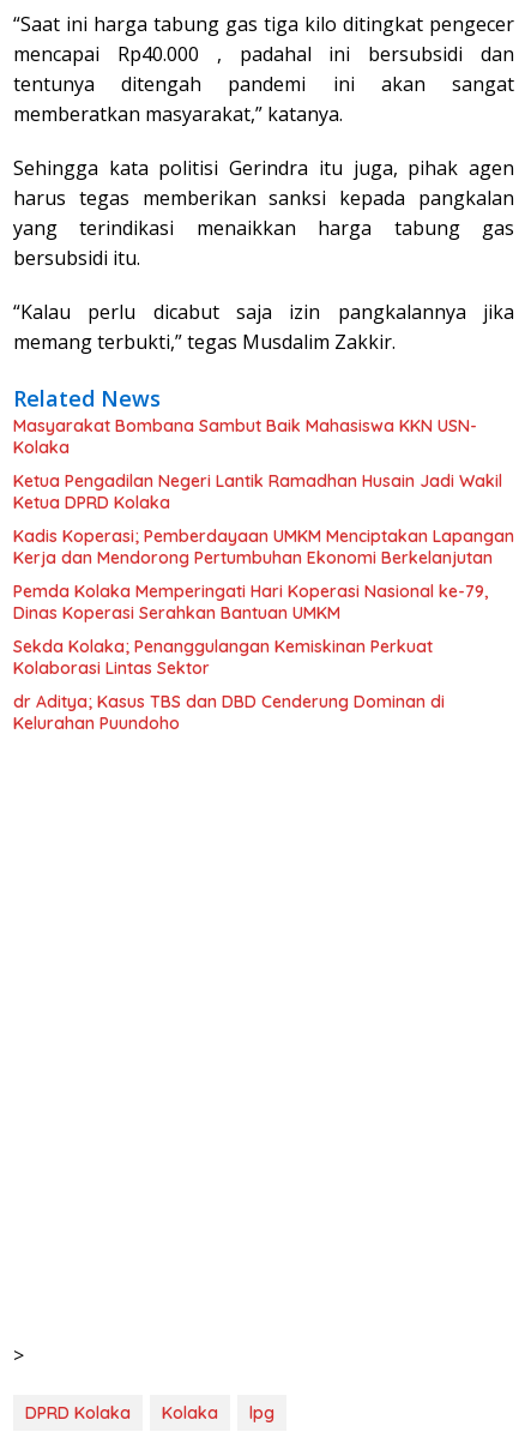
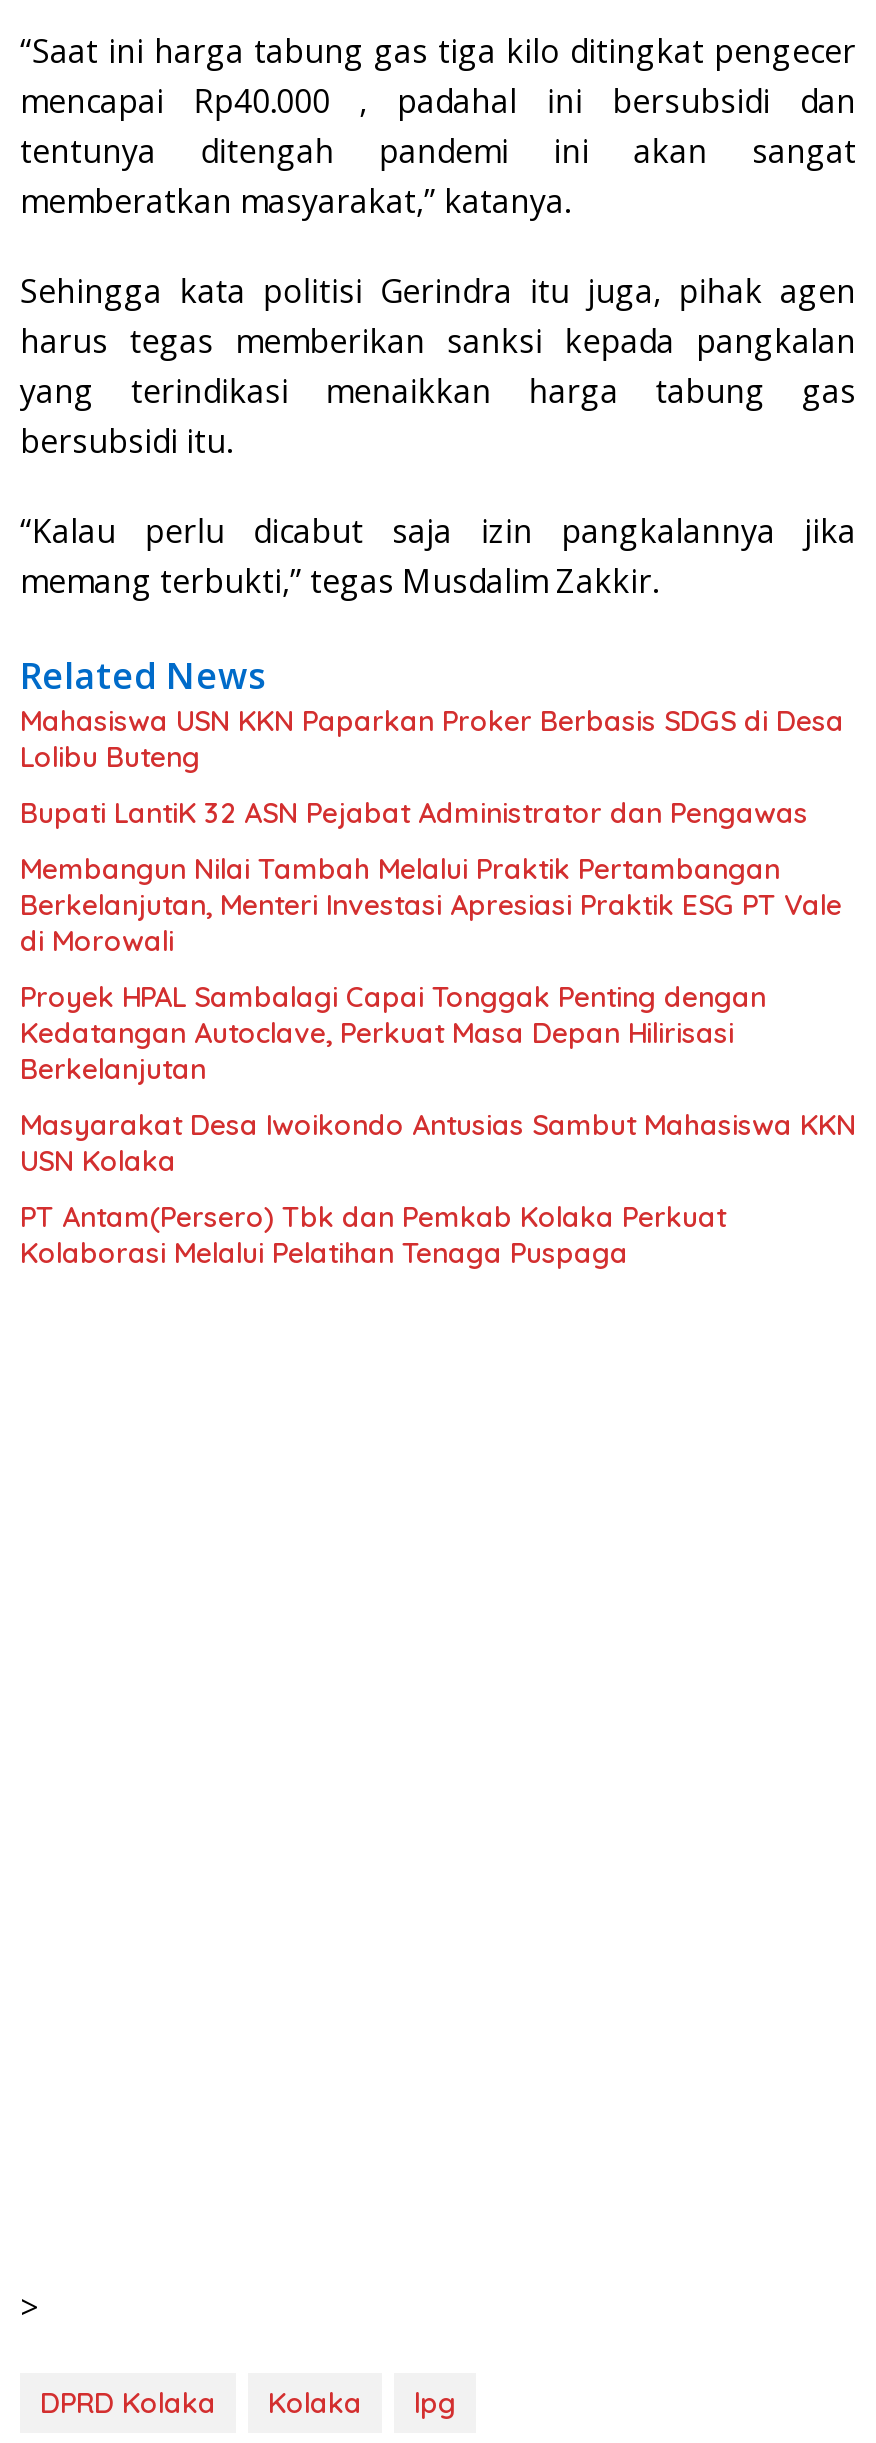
- Masyarakat Bombana Sambut Baik Mahasiswa KKN USN-
- Kolaka
+ Mahasiswa USN KKN Paparkan Proker Berbasis SDGS di Desa
+ Lolibu Buteng

- Ketua Pengadilan Negeri Lantik Ramadhan Husain Jadi Wakil
- Ketua DPRD Kolaka
+ Bupati LantiK 32 ASN Pejabat Administrator dan Pengawas

- Kadis Koperasi; Pemberdayaan UMKM Menciptakan Lapangan
- Kerja dan Mendorong Pertumbuhan Ekonomi Berkelanjutan
+ Membangun Nilai Tambah Melalui Praktik Pertambangan
+ Berkelanjutan, Menteri Investasi Apresiasi Praktik ESG PT Vale
+ di Morowali

- Pemda Kolaka Memperingati Hari Koperasi Nasional ke-79,
- Dinas Koperasi Serahkan Bantuan UMKM
+ Proyek HPAL Sambalagi Capai Tonggak Penting dengan
+ Kedatangan Autoclave, Perkuat Masa Depan Hilirisasi
+ Berkelanjutan

- Sekda Kolaka; Penanggulangan Kemiskinan Perkuat
- Kolaborasi Lintas Sektor
+ Masyarakat Desa Iwoikondo Antusias Sambut Mahasiswa KKN
+ USN Kolaka

- dr Aditya; Kasus TBS dan DBD Cenderung Dominan di
- Kelurahan Puundoho
+ PT Antam(Persero) Tbk dan Pemkab Kolaka Perkuat
+ Kolaborasi Melalui Pelatihan Tenaga Puspaga
